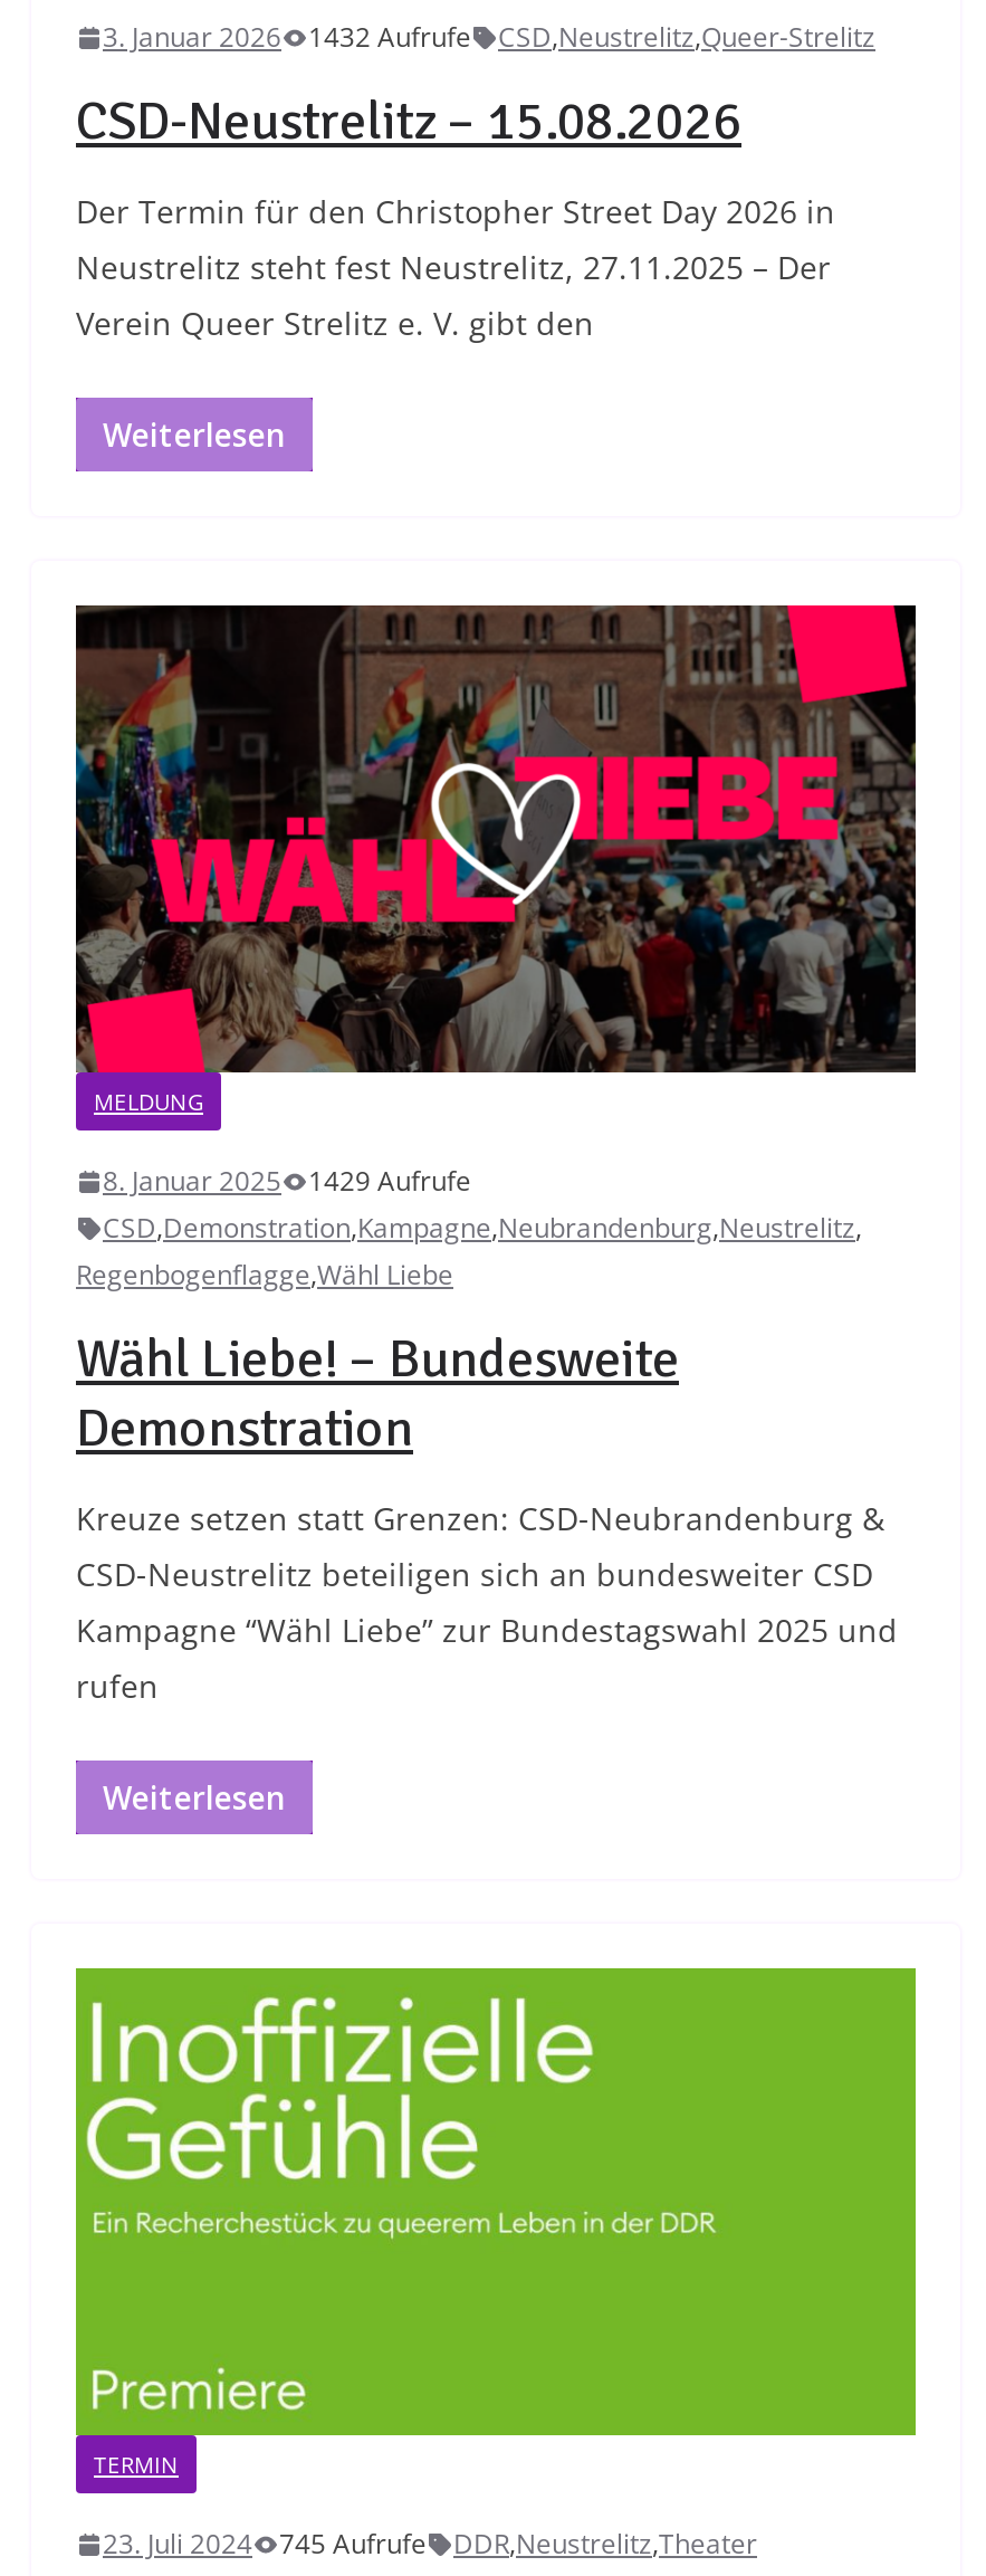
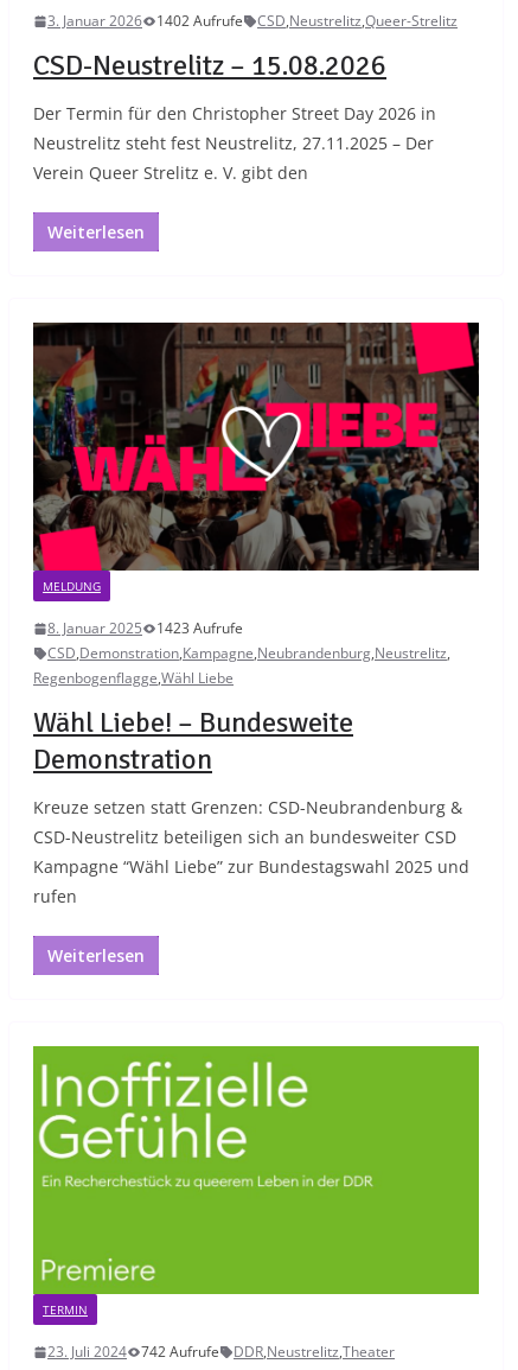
- 3. Januar 2026 1432 Aufrufe CSD,Neustrelitz,Queer-Strelitz
+ 3. Januar 2026 1402 Aufrufe CSD,Neustrelitz,Queer-Strelitz

- 8. Januar 2025 1429 Aufrufe
+ 8. Januar 2025 1423 Aufrufe

- 23. Juli 2024 745 Aufrufe DDR,Neustrelitz,Theater
+ 23. Juli 2024 742 Aufrufe DDR,Neustrelitz,Theater
